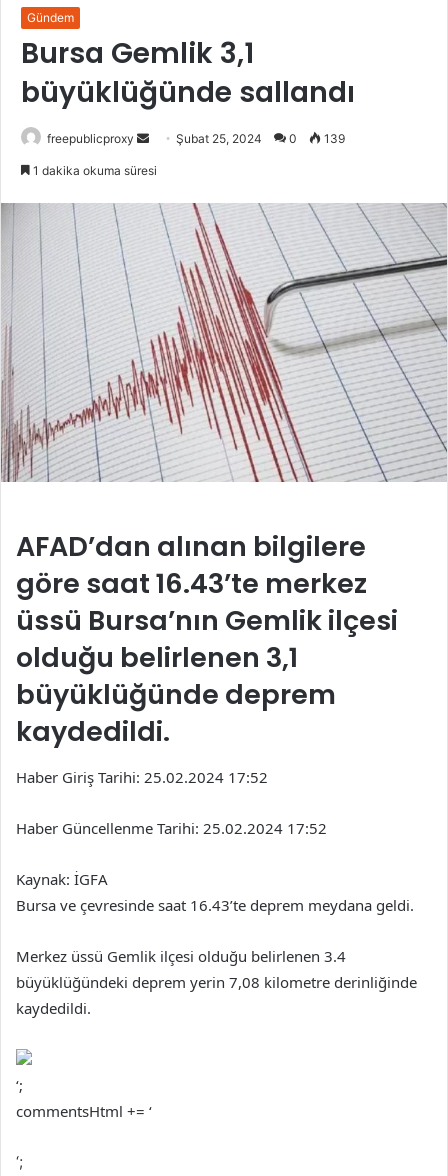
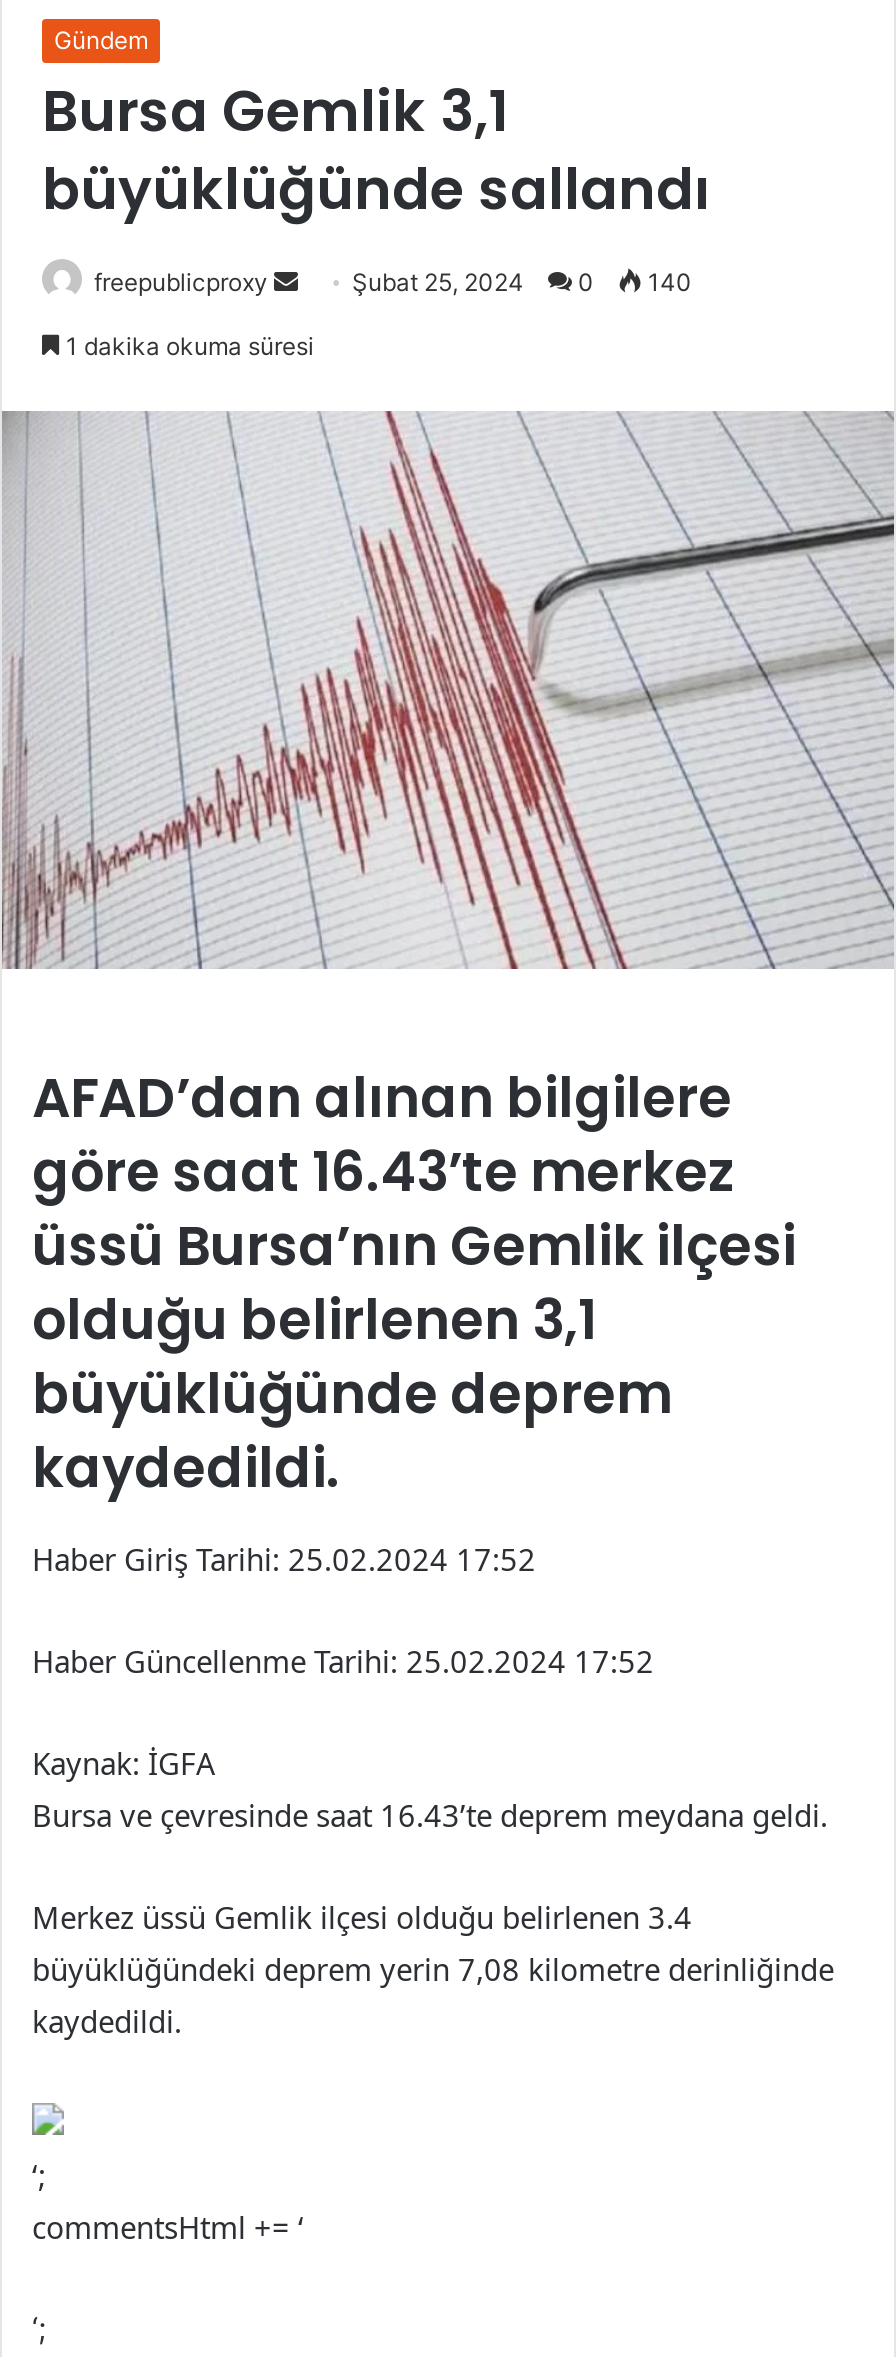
- 139
+ 140
